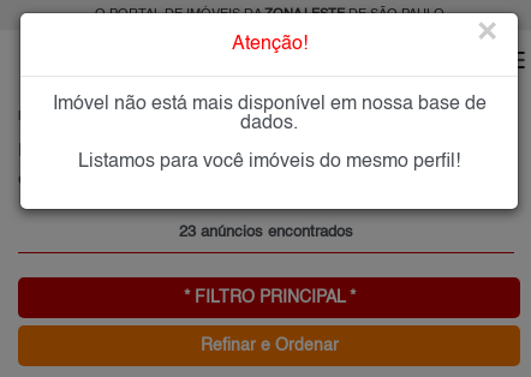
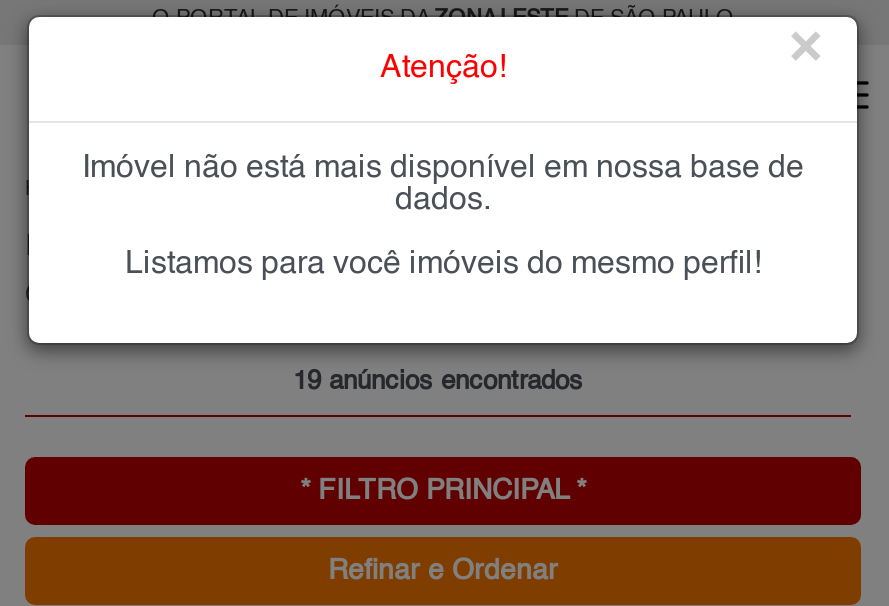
- 23 anúncios encontrados
+ 19 anúncios encontrados
